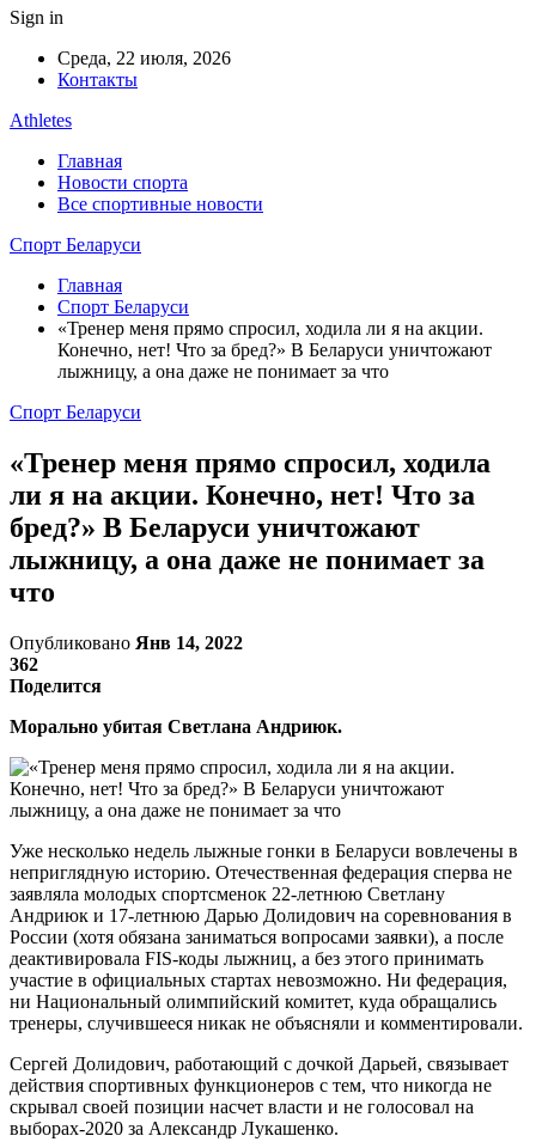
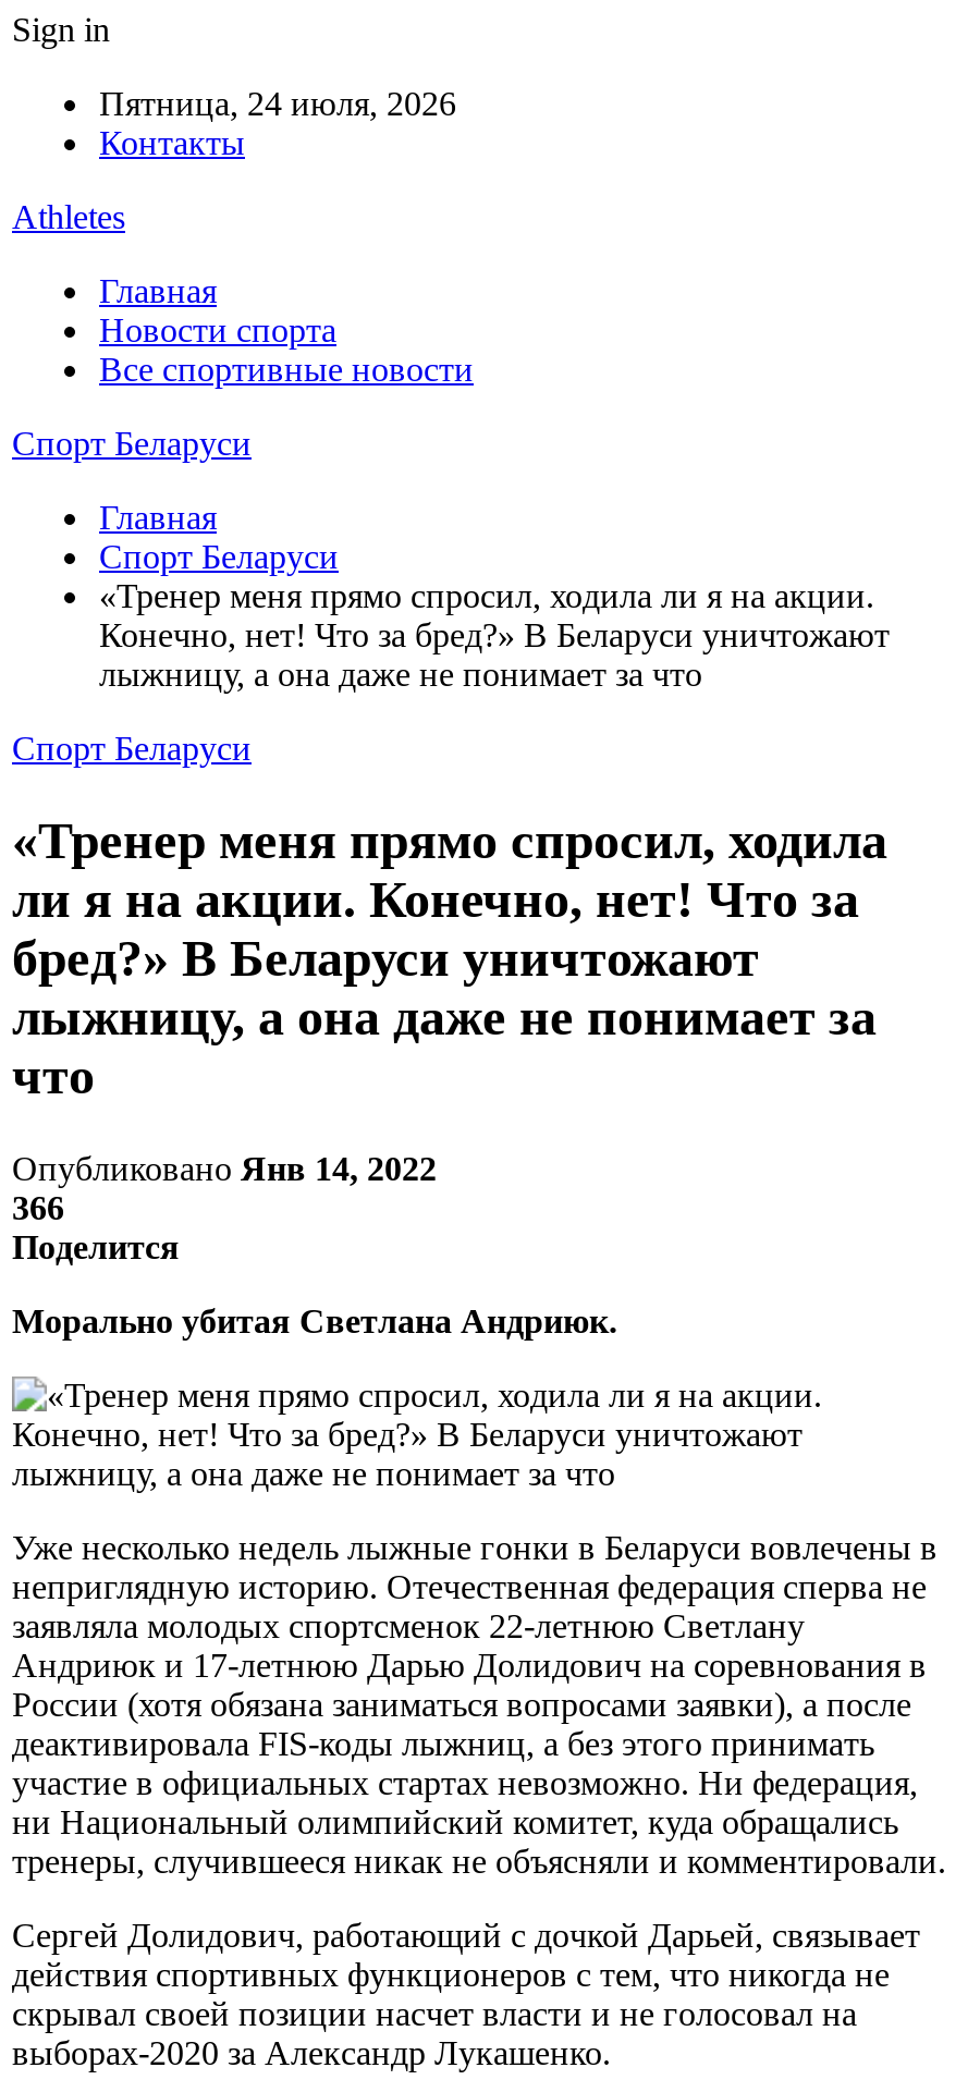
- Среда, 22 июля, 2026
+ Пятница, 24 июля, 2026

- 362
+ 366
